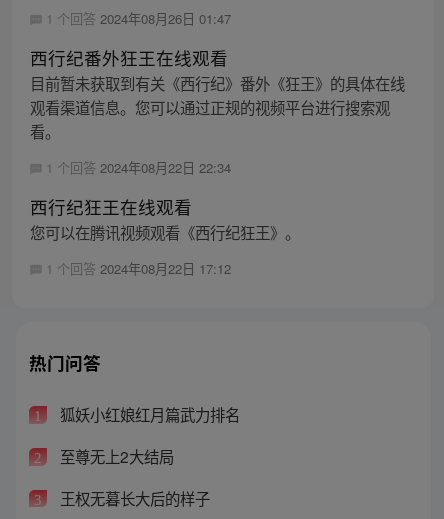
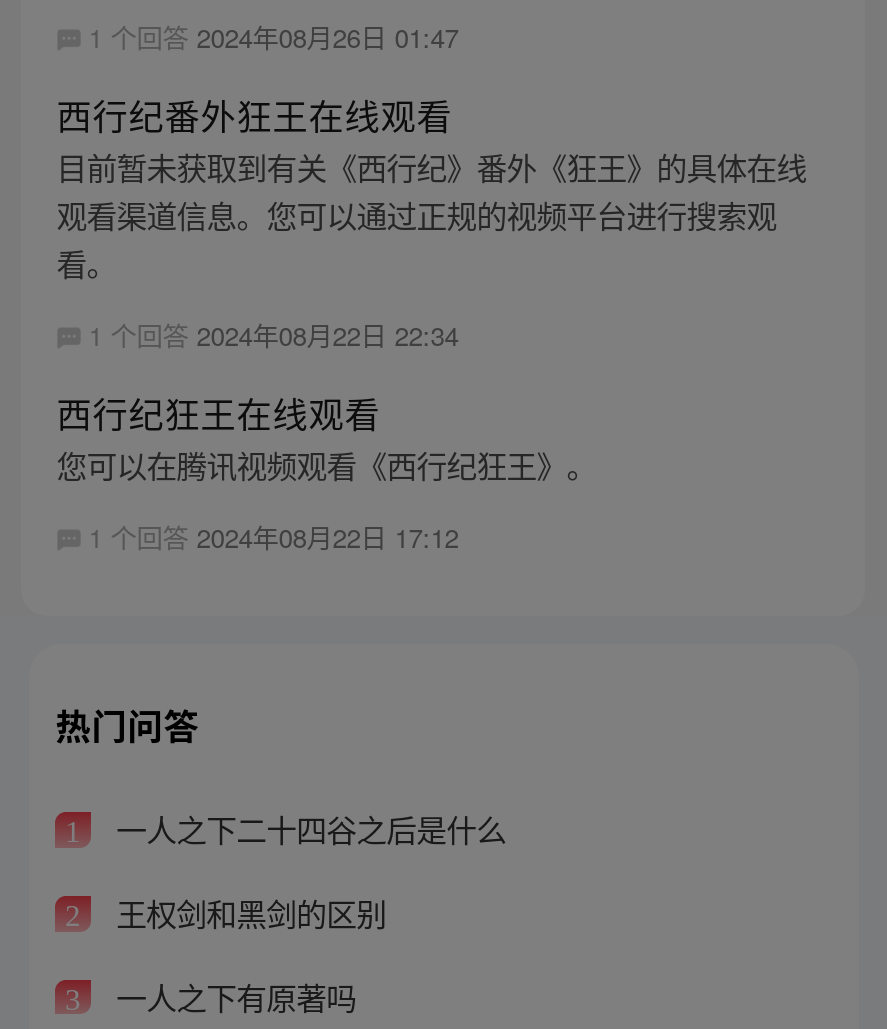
- 狐妖小红娘红月篇武力排名
+ 一人之下二十四谷之后是什么

- 至尊无上2大结局
+ 王权剑和黑剑的区别

- 王权无暮长大后的样子
+ 一人之下有原著吗
